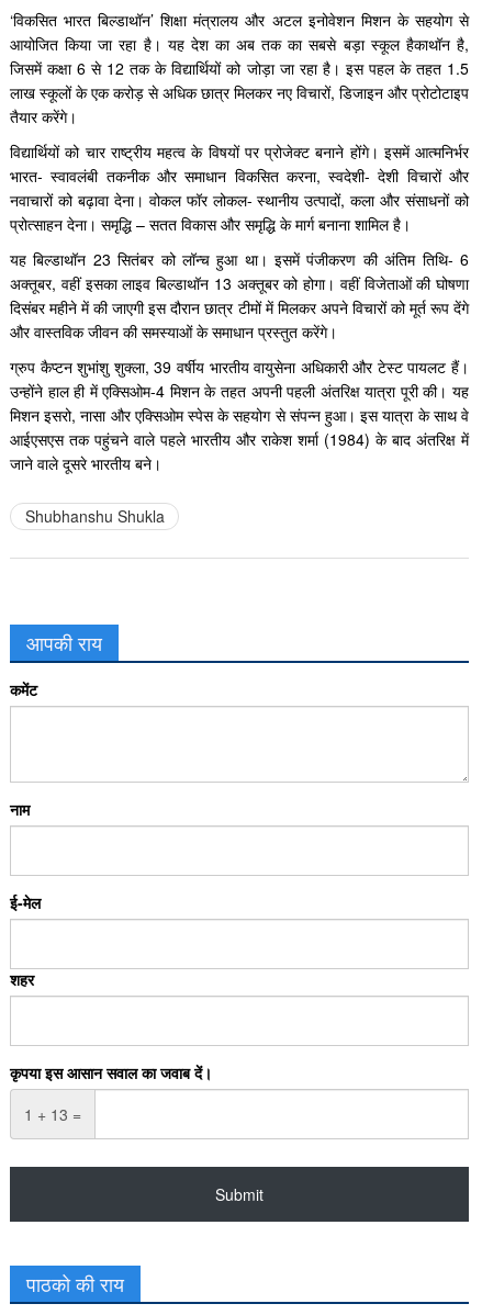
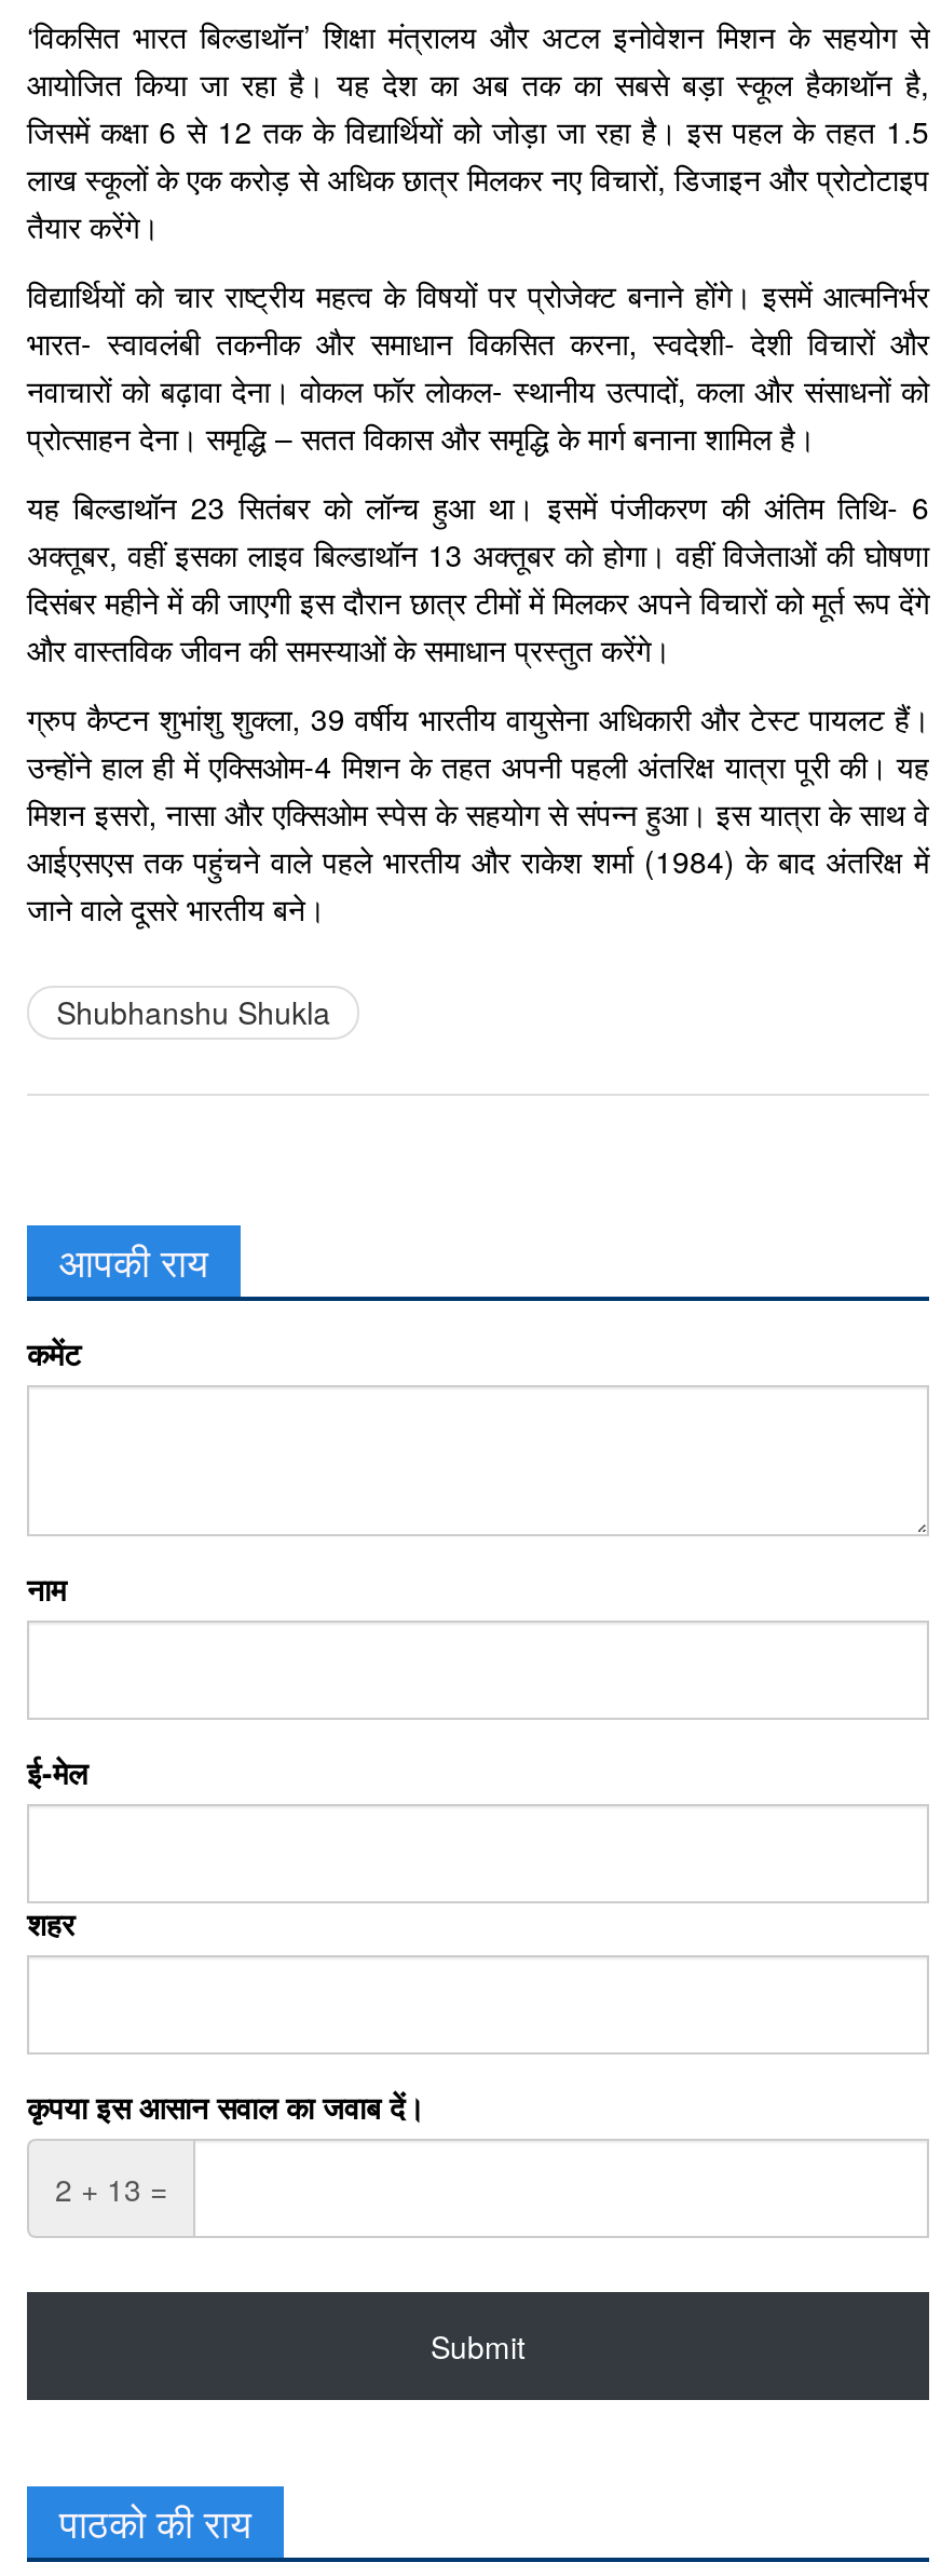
- 1 + 13 =
+ 2 + 13 =
